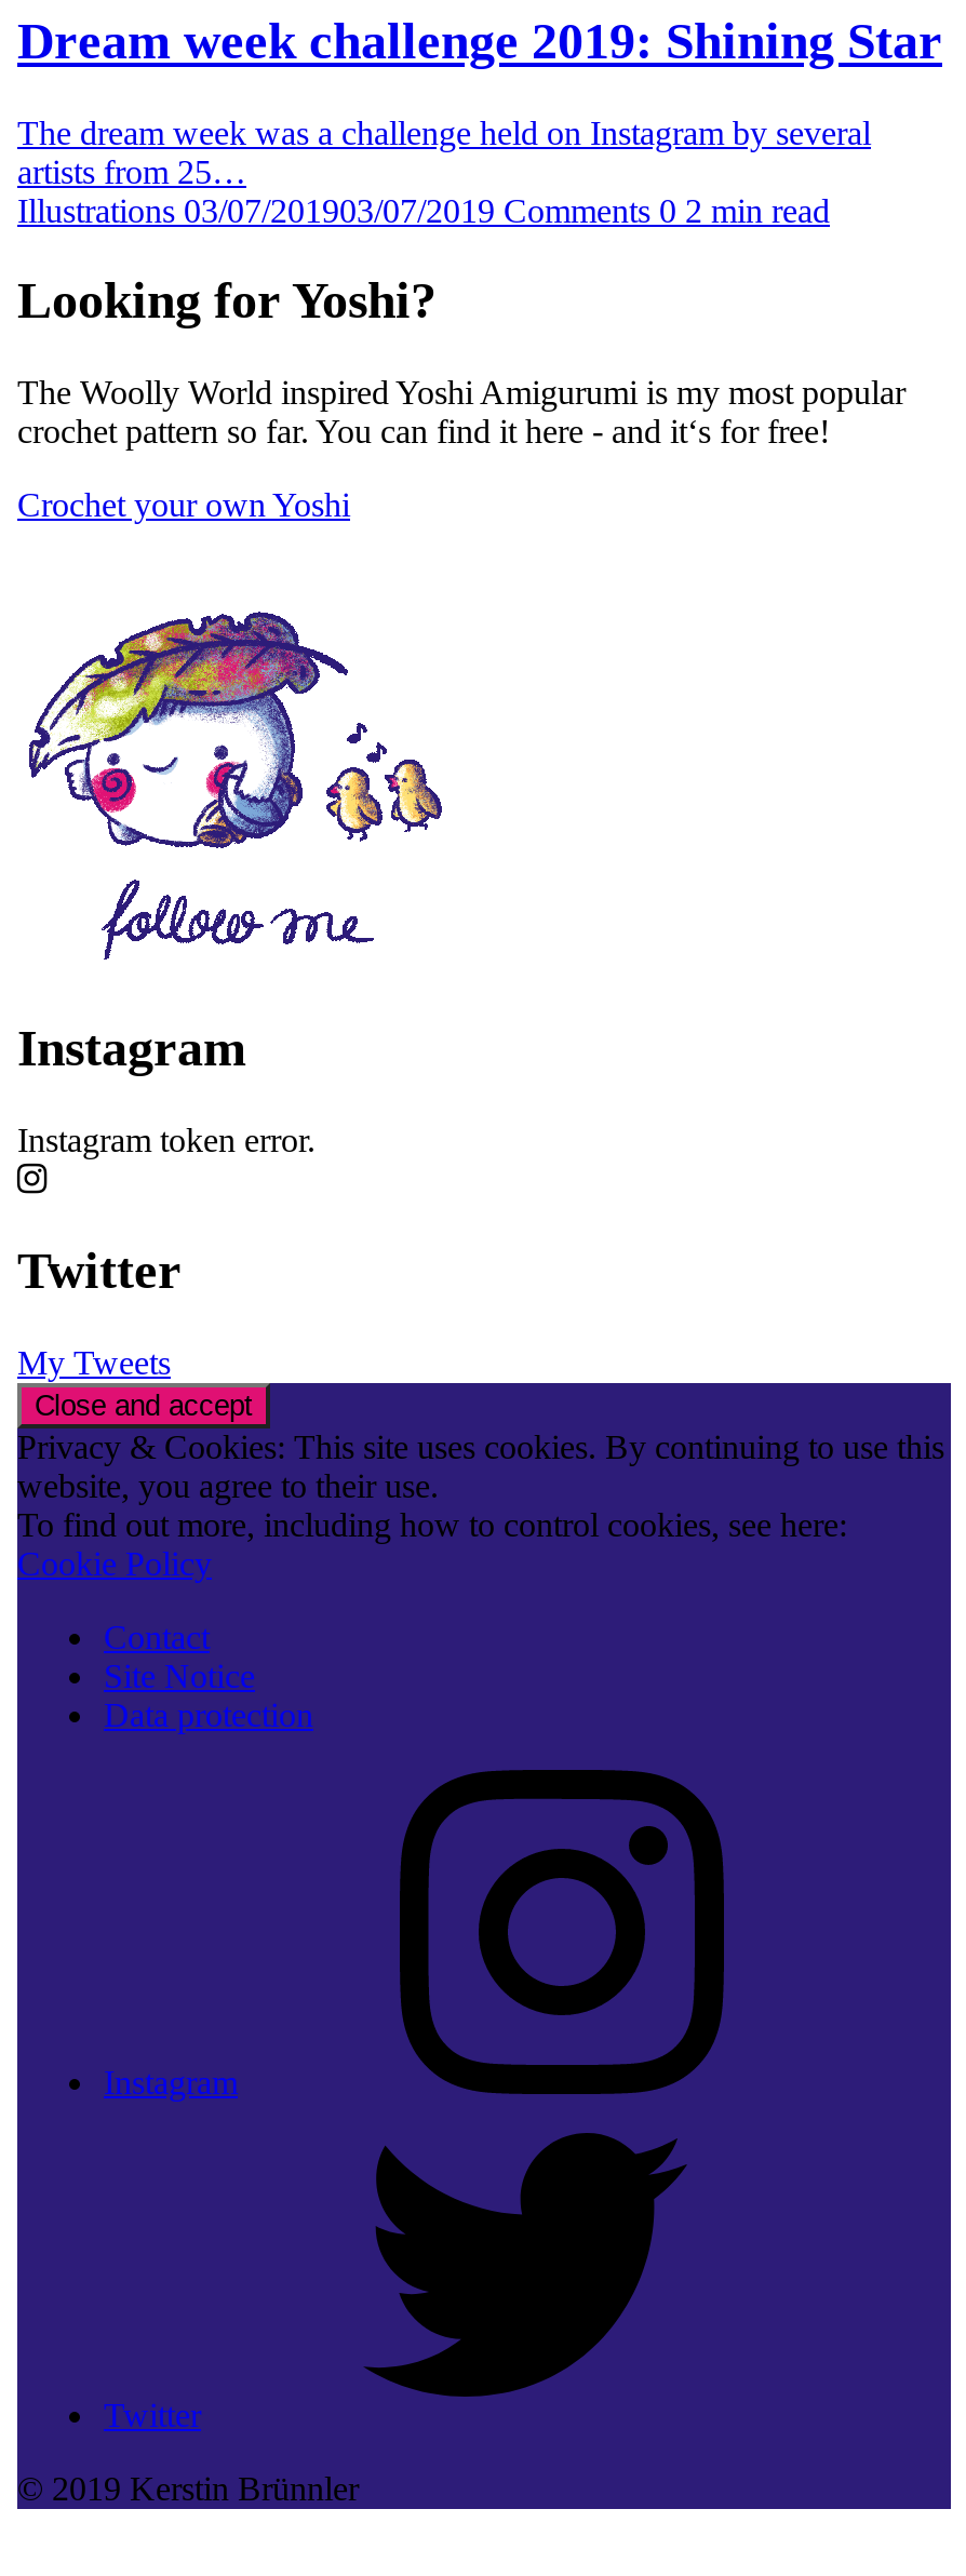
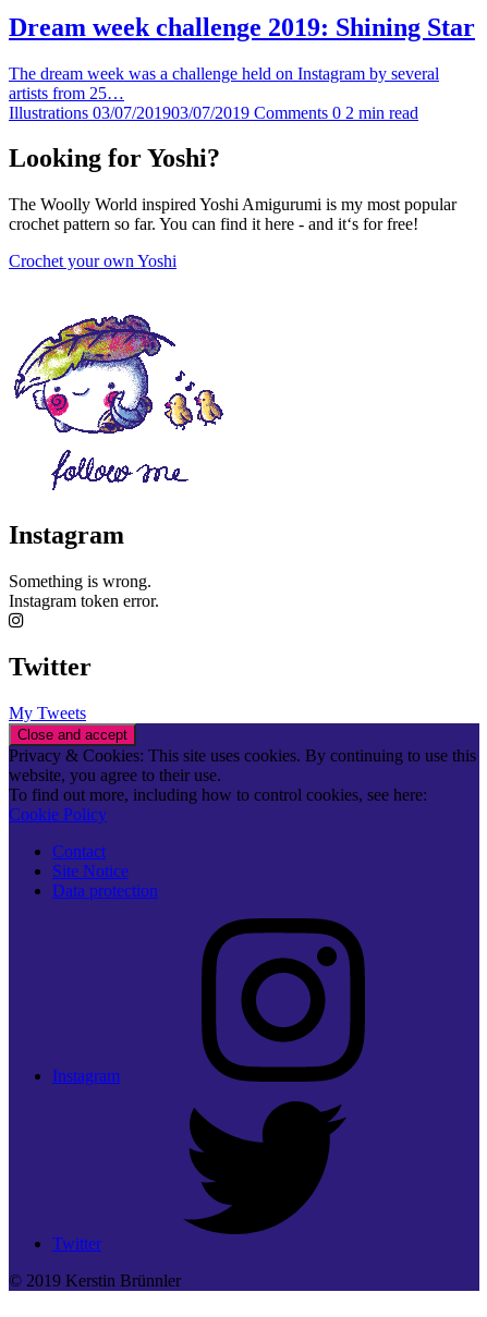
+ Something is wrong.
